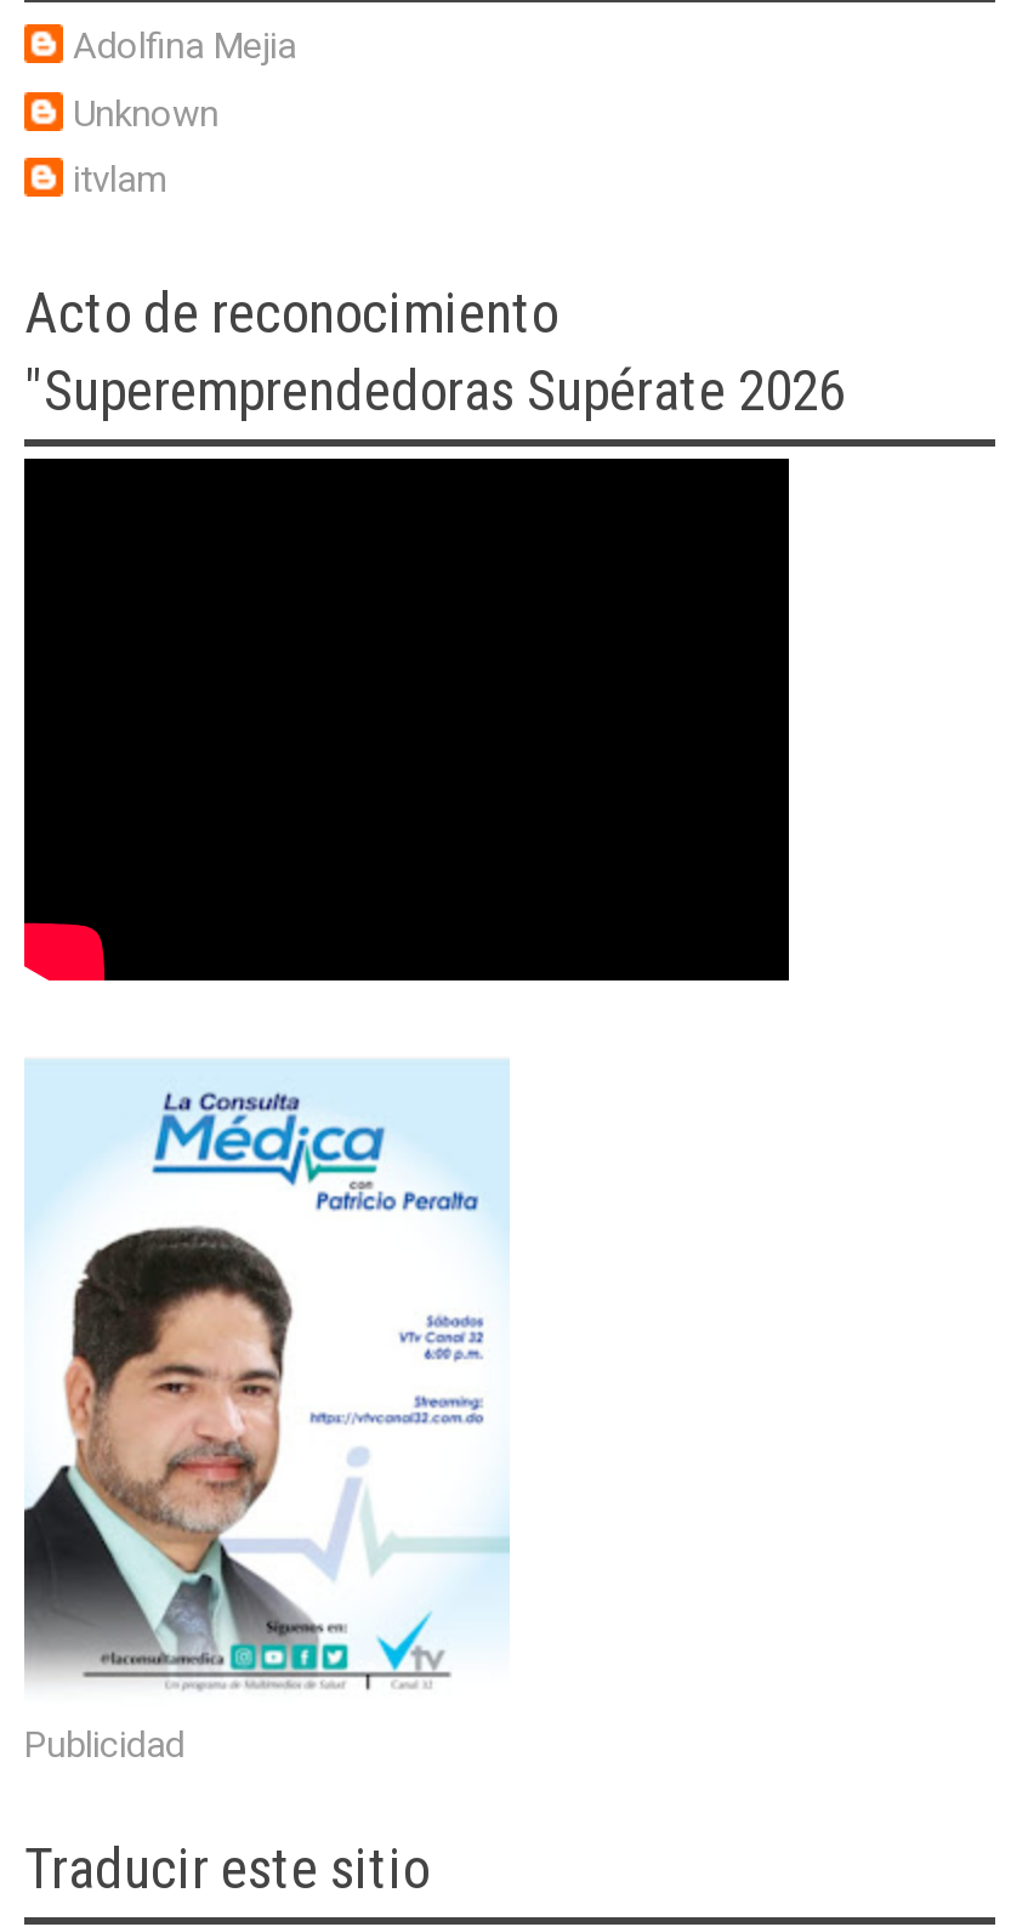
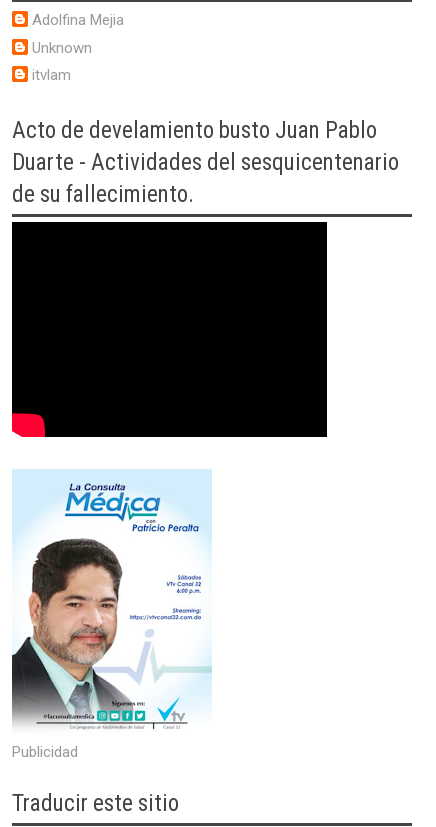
- Acto de reconocimiento
- "Superemprendedoras Supérate 2026
+ Acto de develamiento busto Juan Pablo
+ Duarte - Actividades del sesquicentenario
+ de su fallecimiento.
